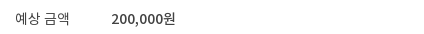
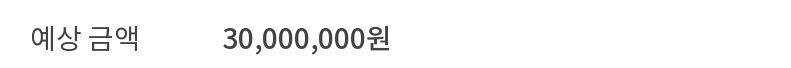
- 200,000원
+ 30,000,000원
